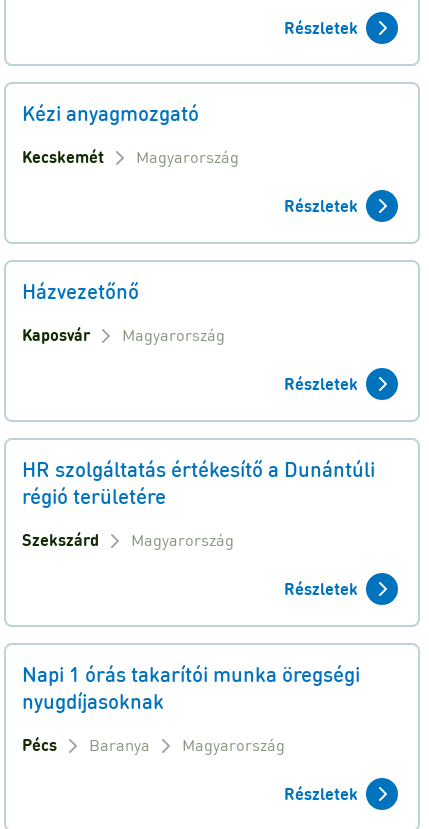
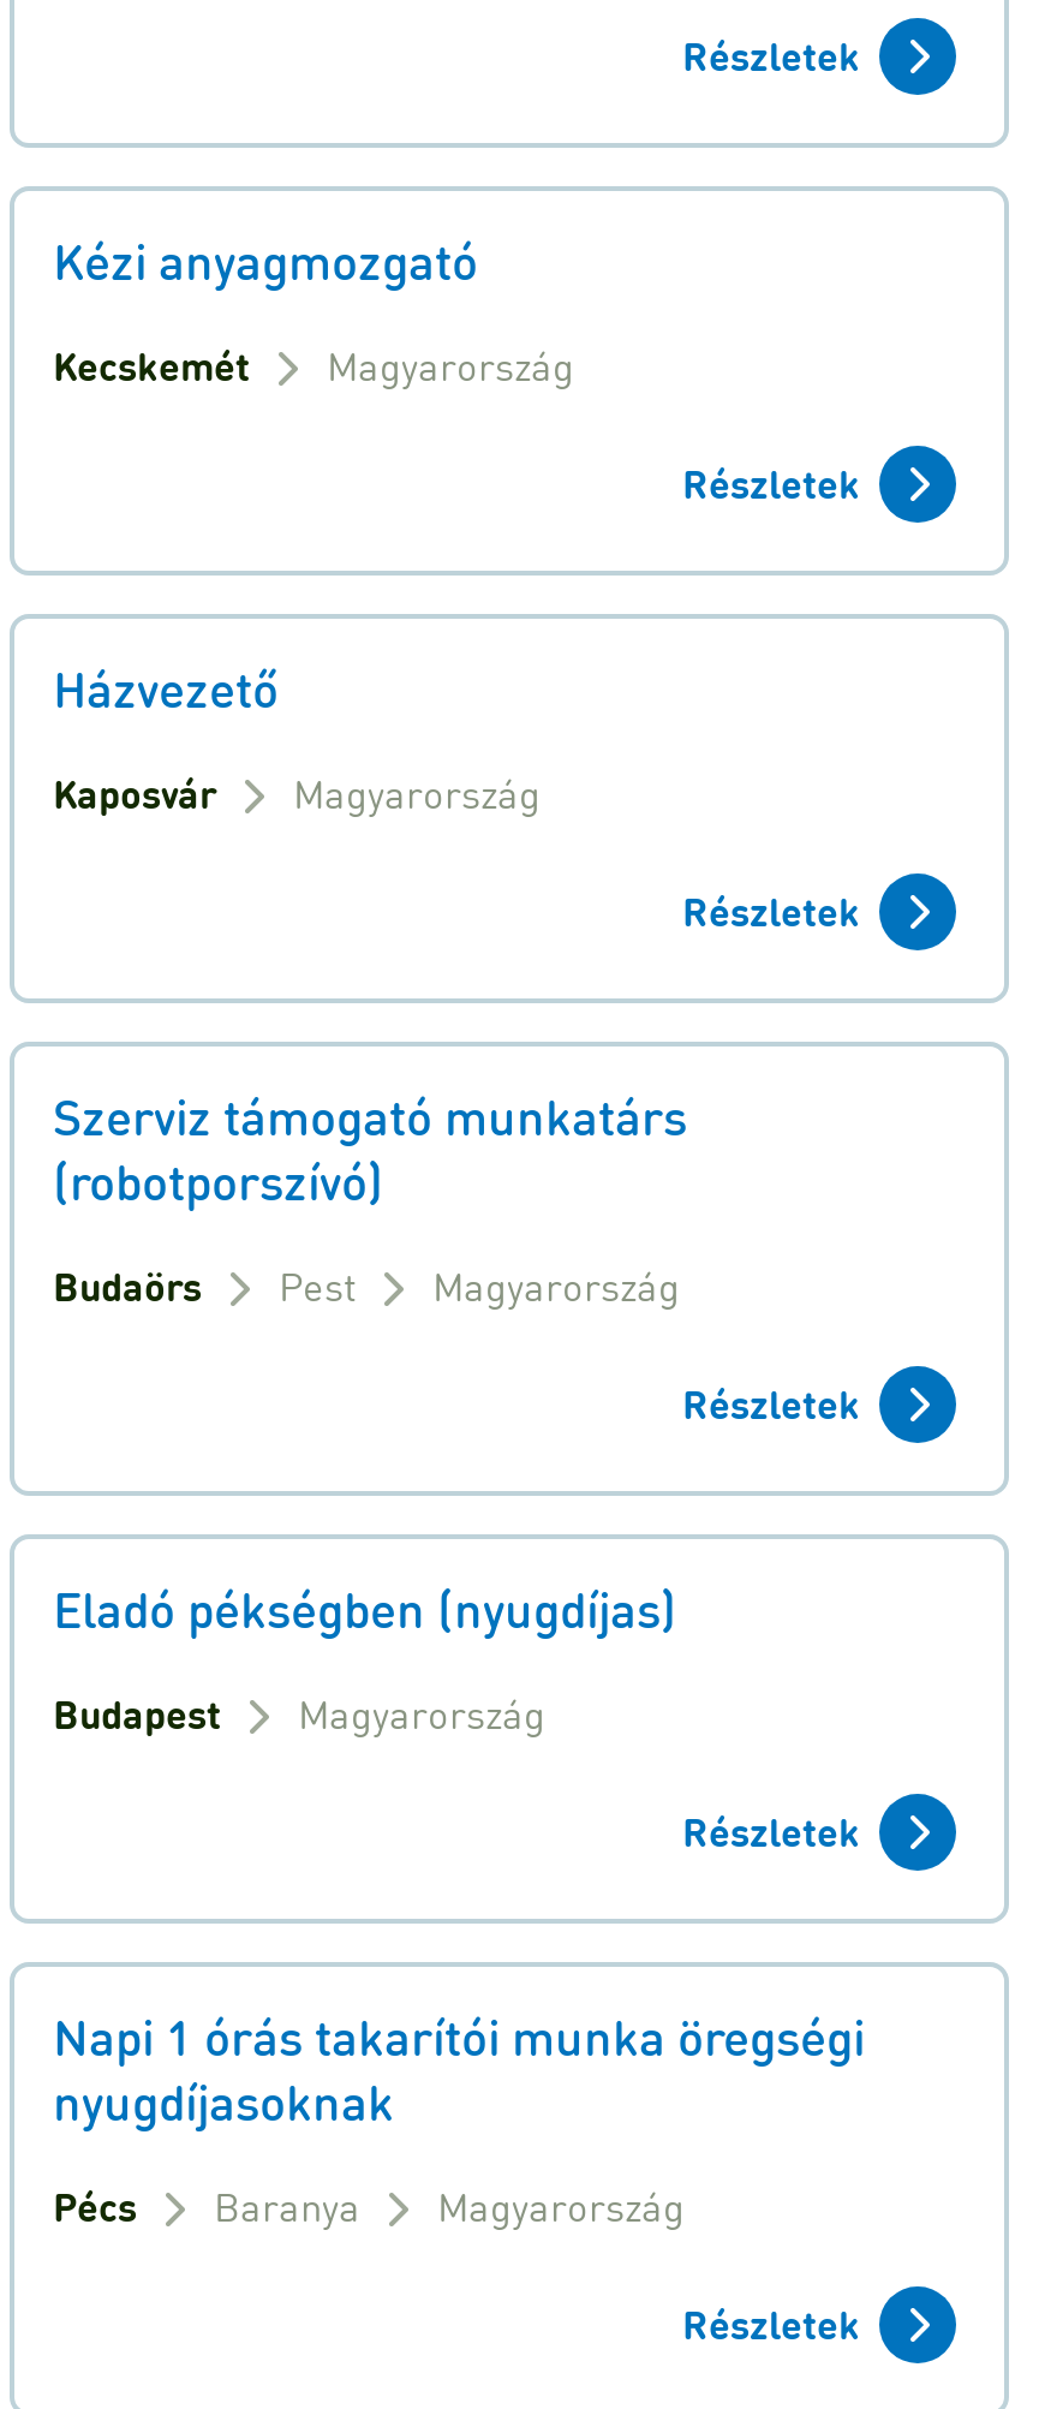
- Házvezetőnő
+ Házvezető

- HR szolgáltatás értékesítő a Dunántúli
- régió területére
- Szekszárd
+ Szerviz támogató munkatárs
+ (robotporszívó)
+ Budaörs
+ Pest
+ Magyarország
+ Részletek
+ Eladó pékségben (nyugdíjas)
+ Budapest
